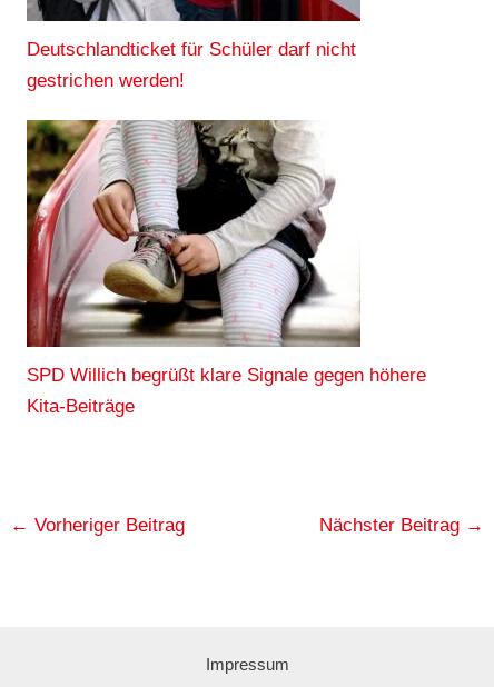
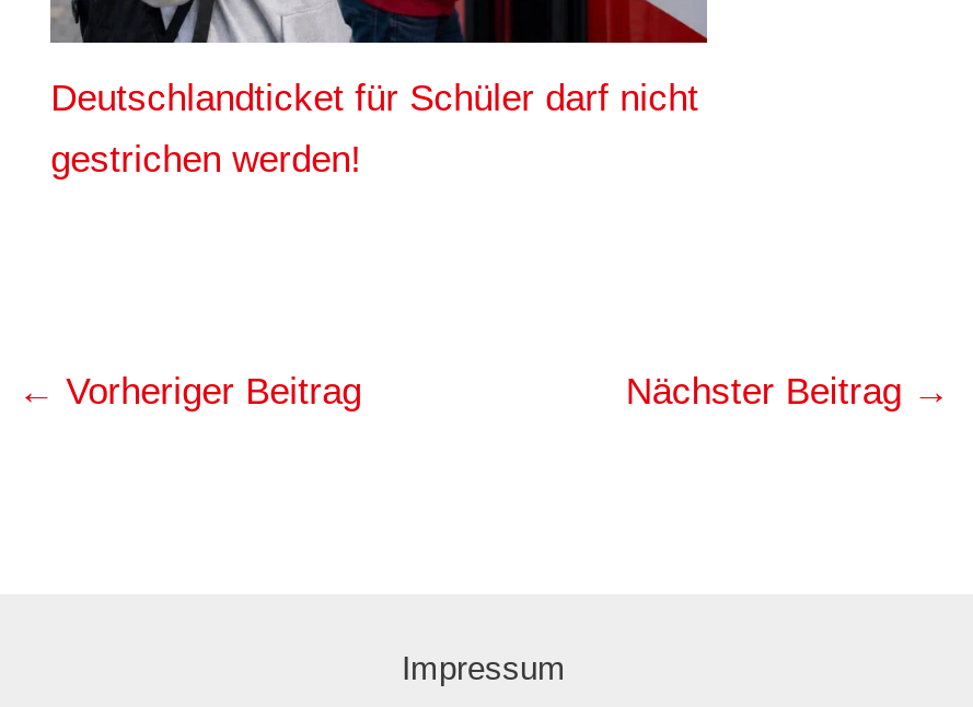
- [image]
- SPD Willich begrüßt klare Signale gegen höhere
- Kita-Beiträge
